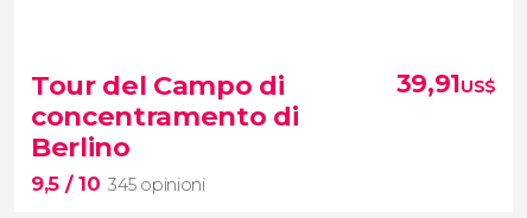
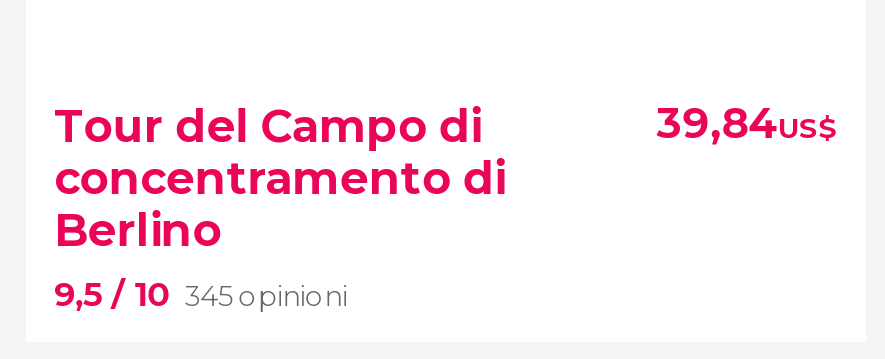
- 39,91US$
+ 39,84US$
